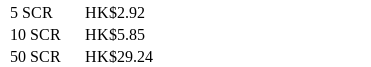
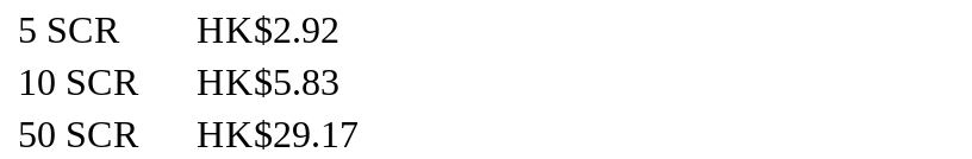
- 10 SCR HK$5.85
+ 10 SCR HK$5.83

- 50 SCR HK$29.24
+ 50 SCR HK$29.17
